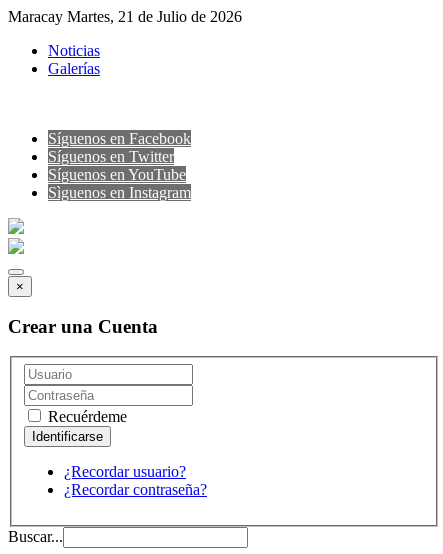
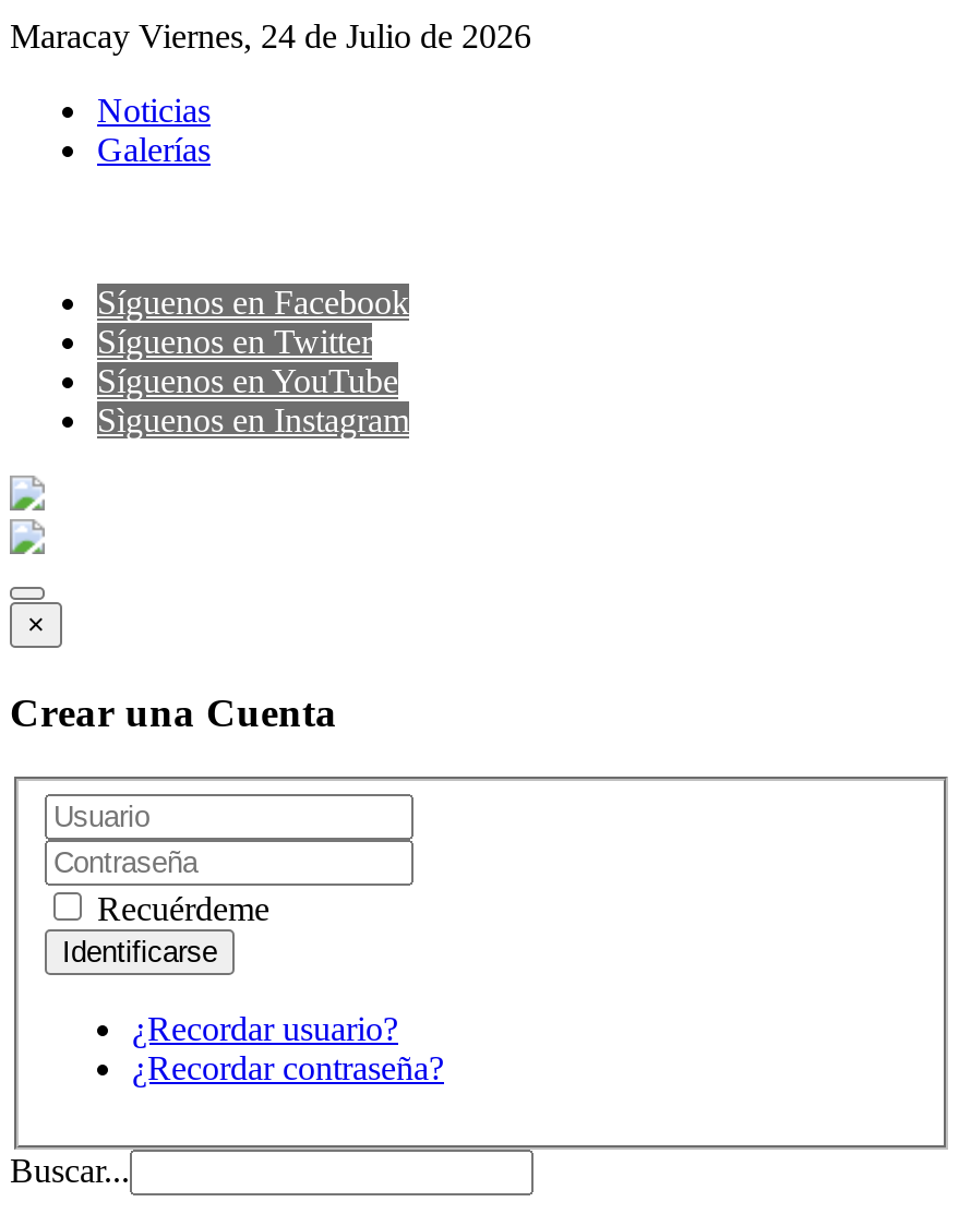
- Maracay Martes, 21 de Julio de 2026
+ Maracay Viernes, 24 de Julio de 2026
